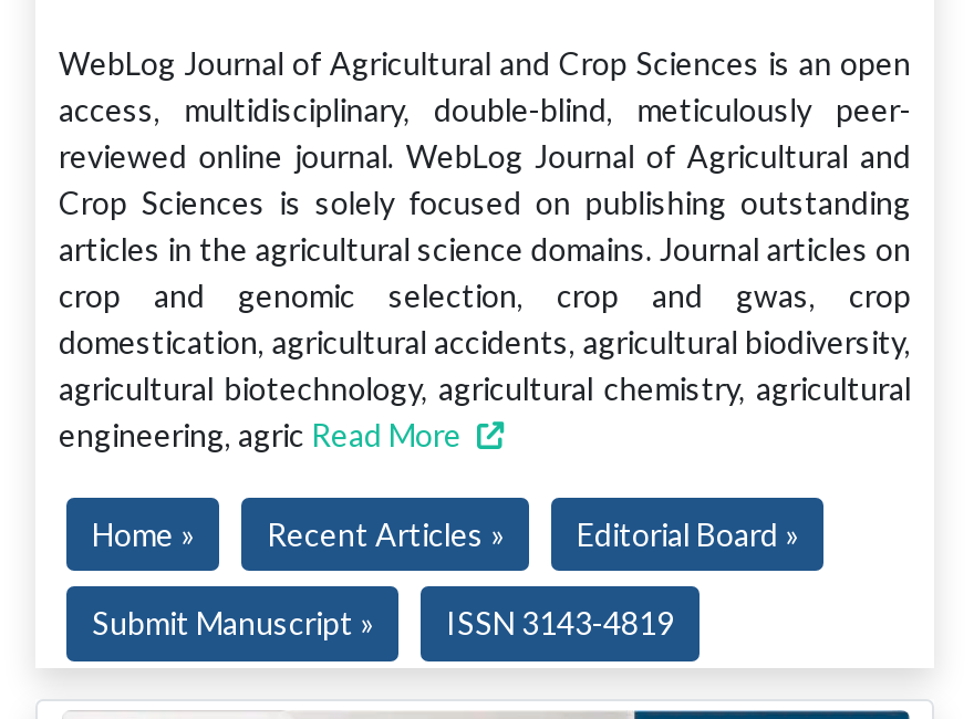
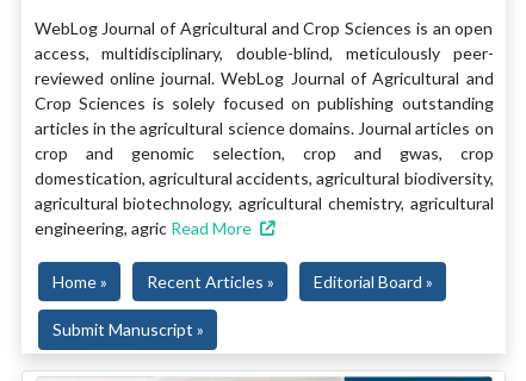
- ISSN 3143-4819
